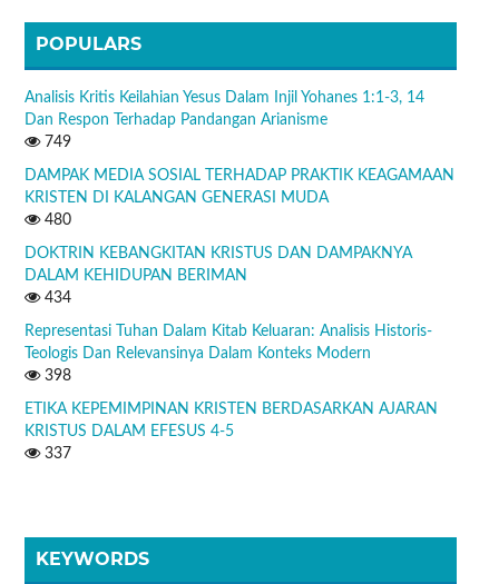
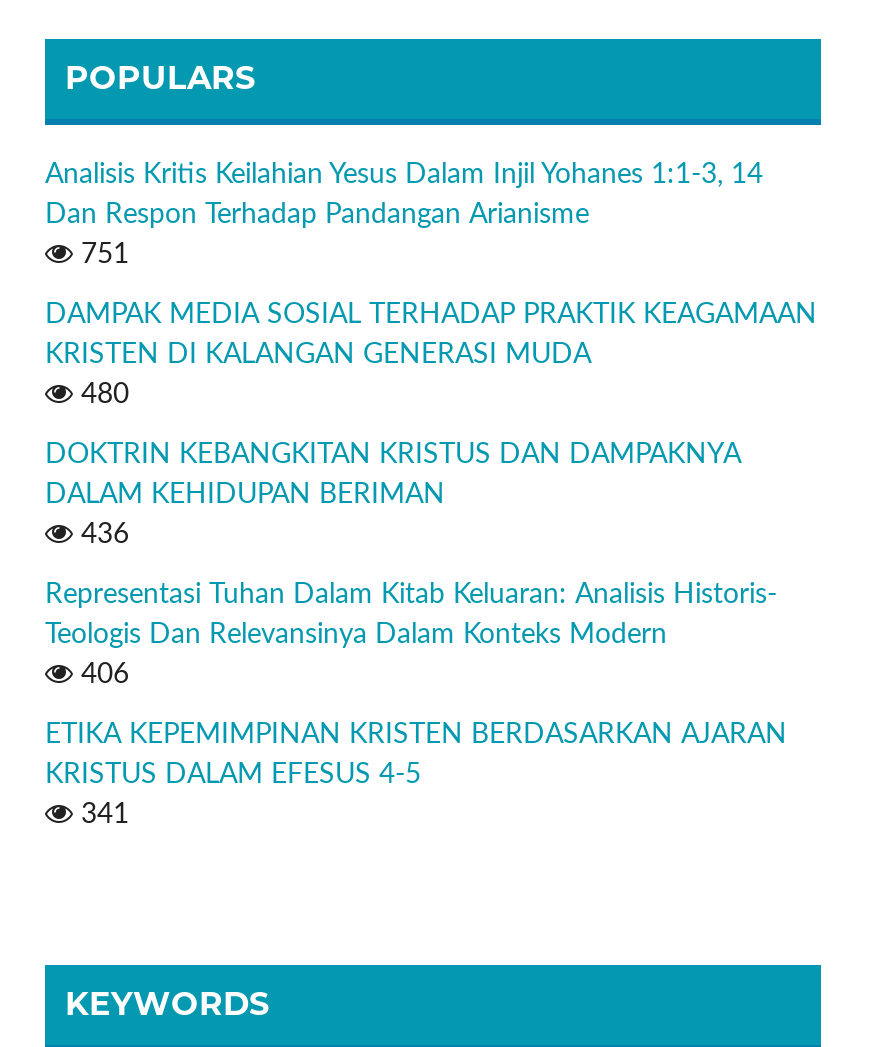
- 749
+ 751

- 434
+ 436

- 398
+ 406

- 337
+ 341
